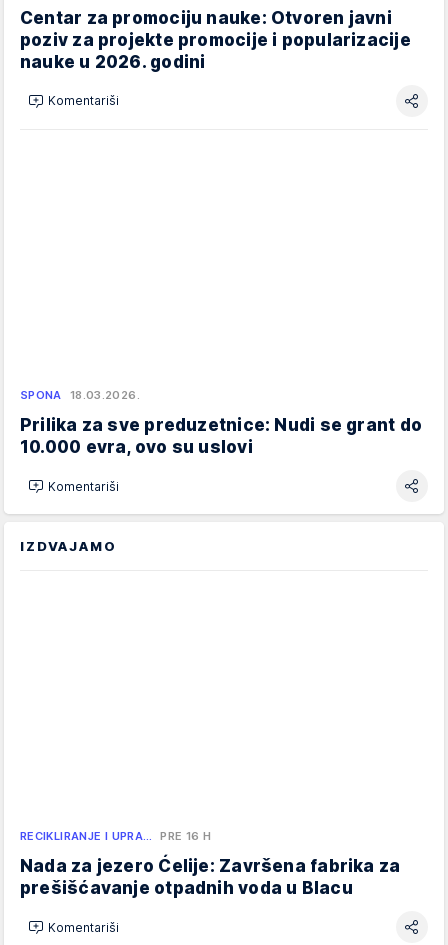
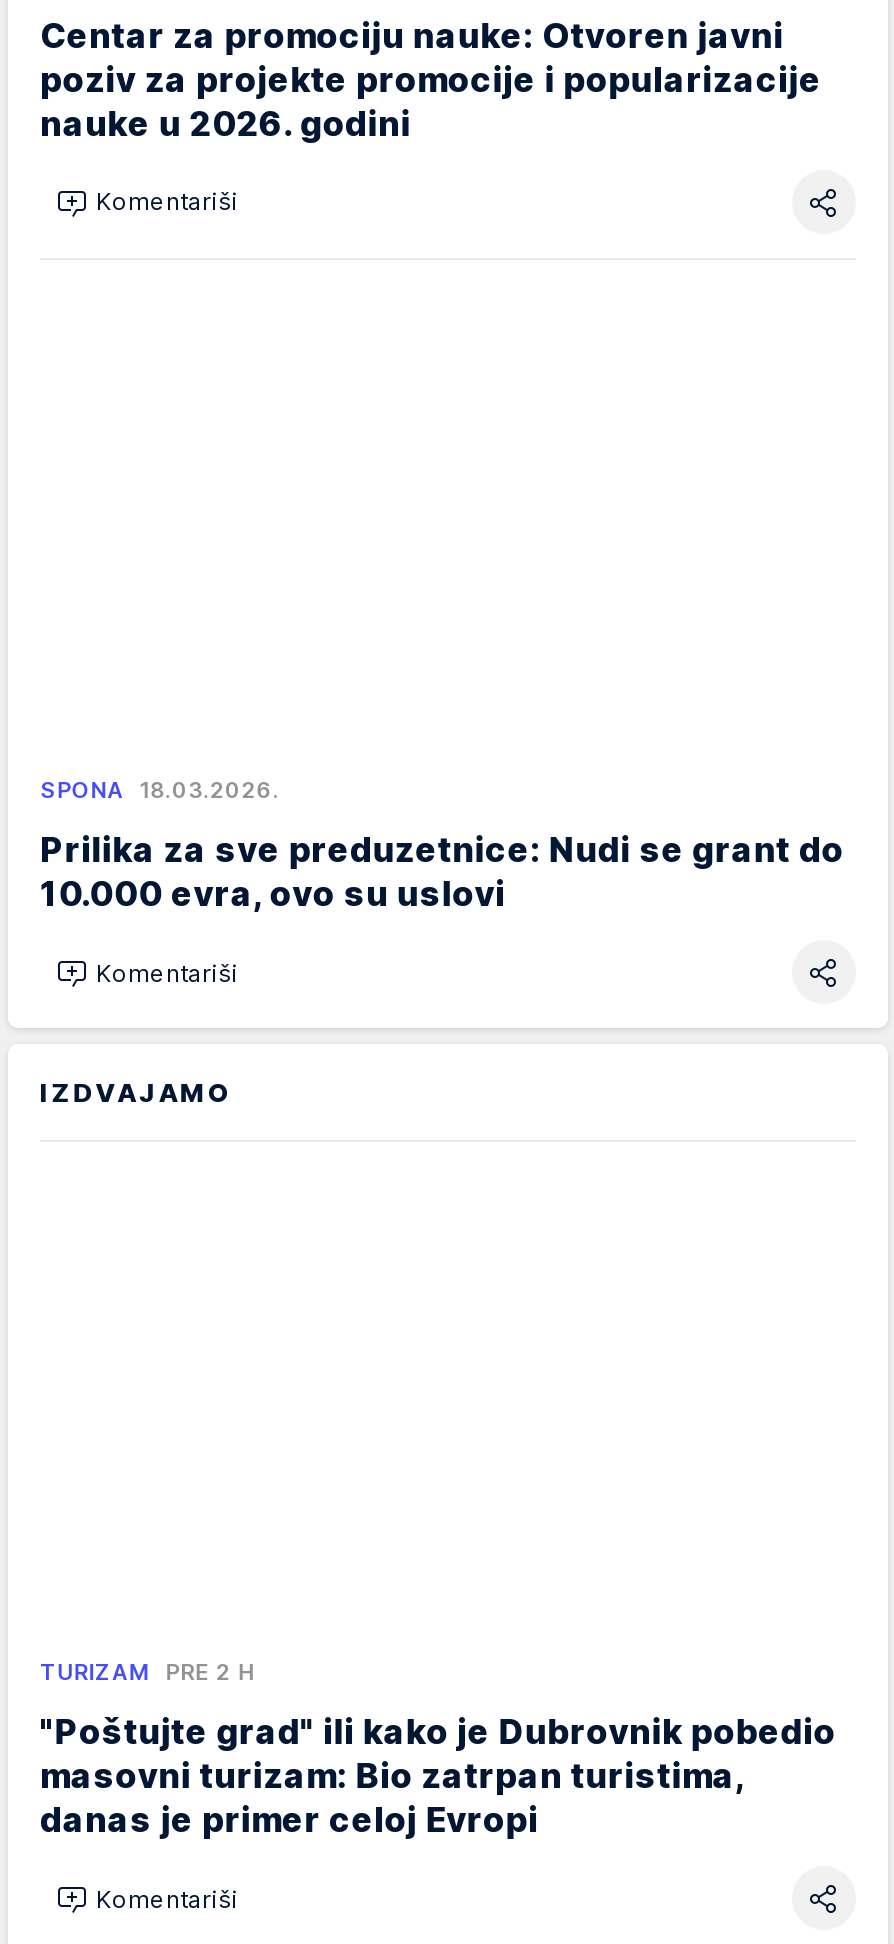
- RECIKLIRANJE I UPRA… PRE 16 H
+ TURIZAM PRE 2 H

- Nada za jezero Ćelije: Završena fabrika za
- prešišćavanje otpadnih voda u Blacu
+ "Poštujte grad" ili kako je Dubrovnik pobedio
+ masovni turizam: Bio zatrpan turistima,
+ danas je primer celoj Evropi
